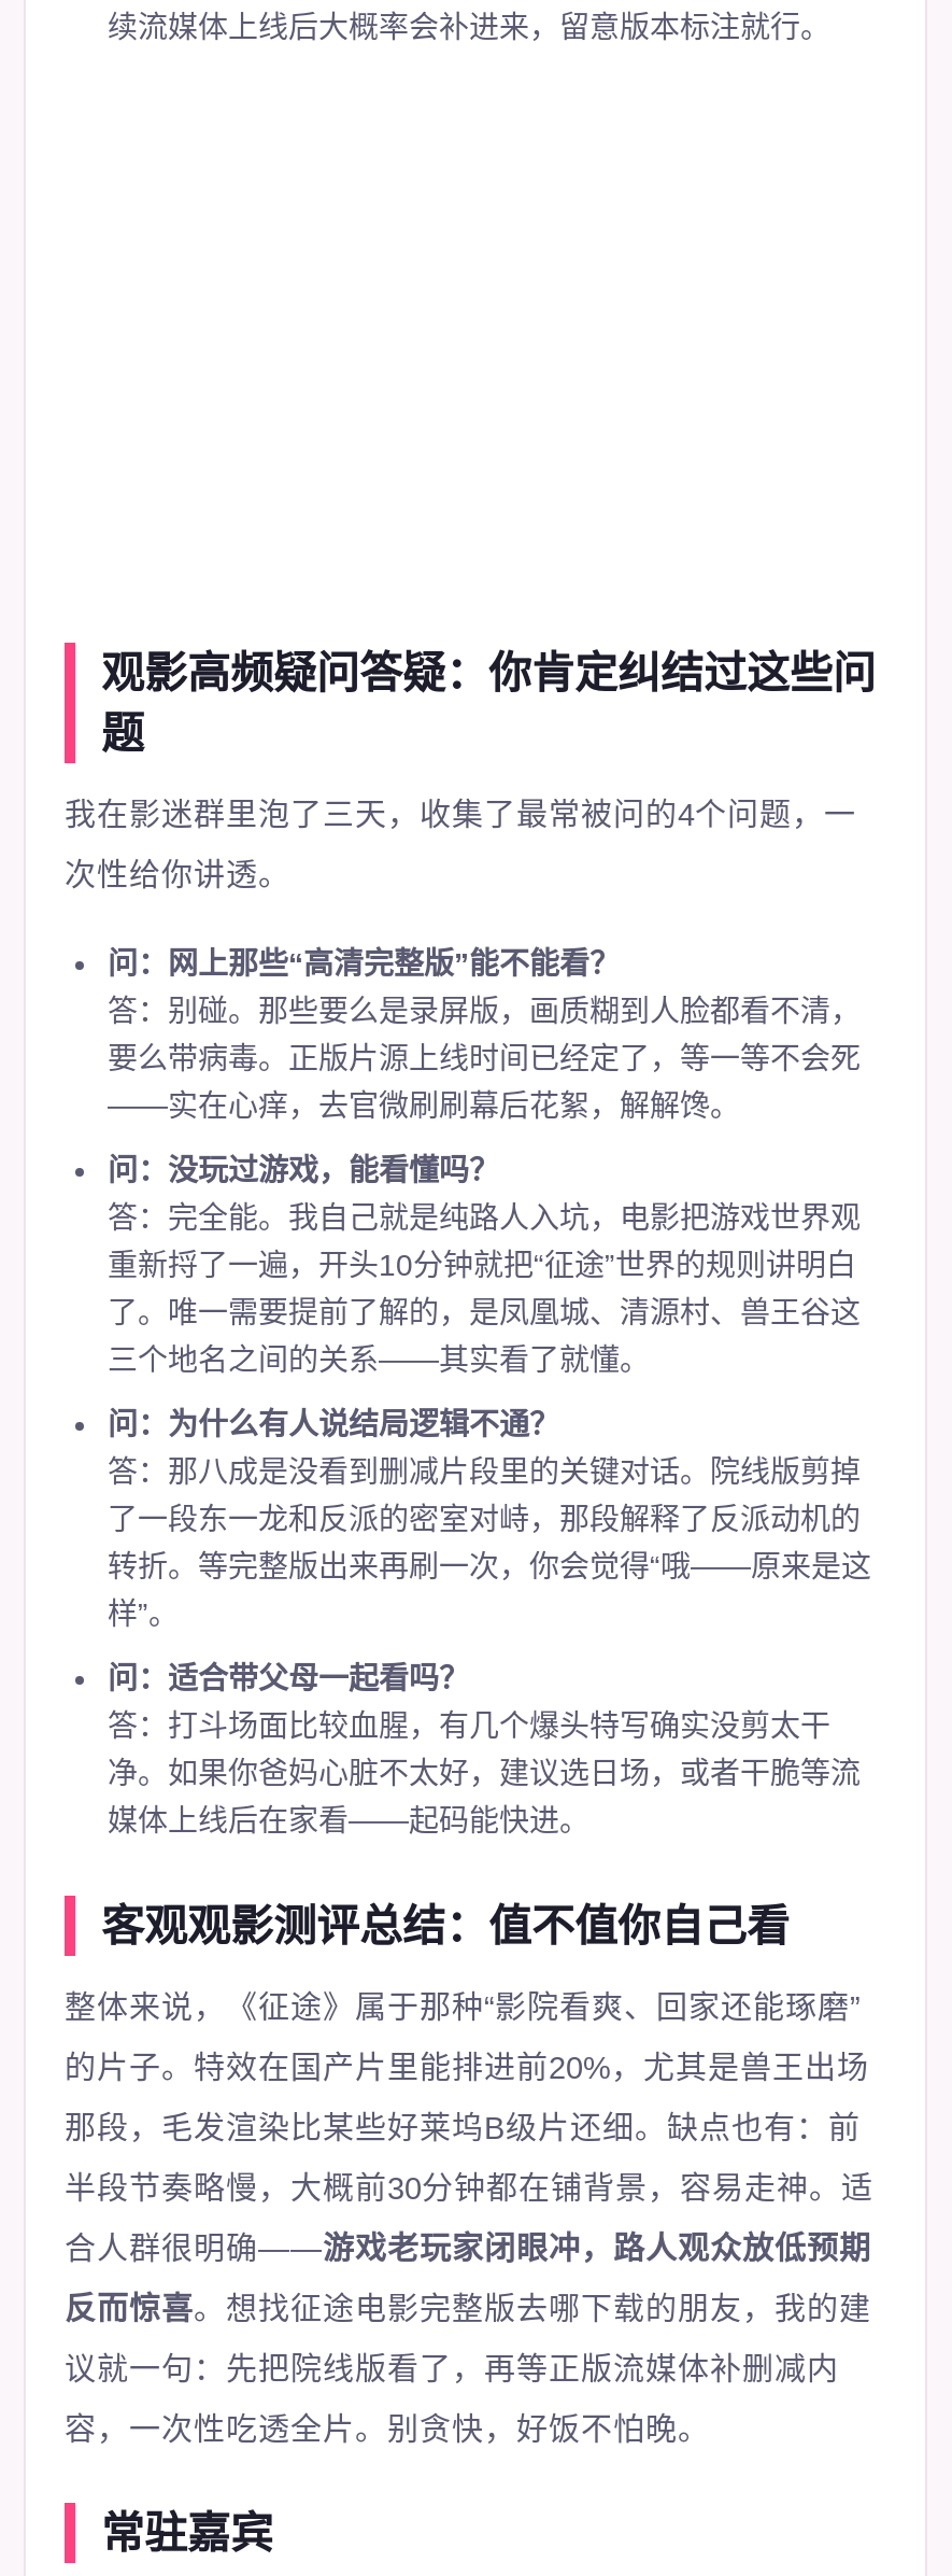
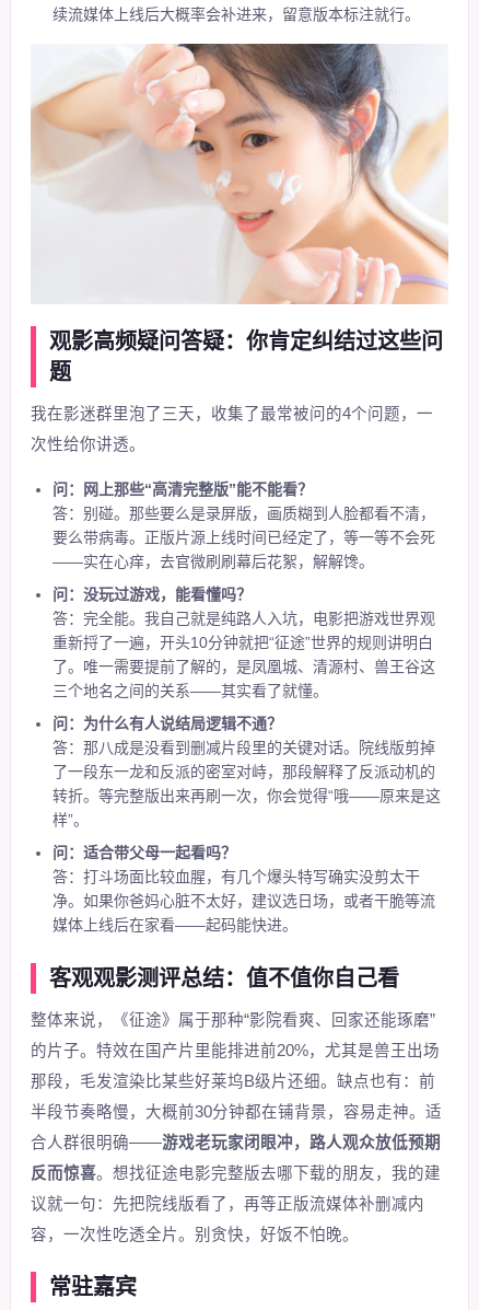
+ [image]
